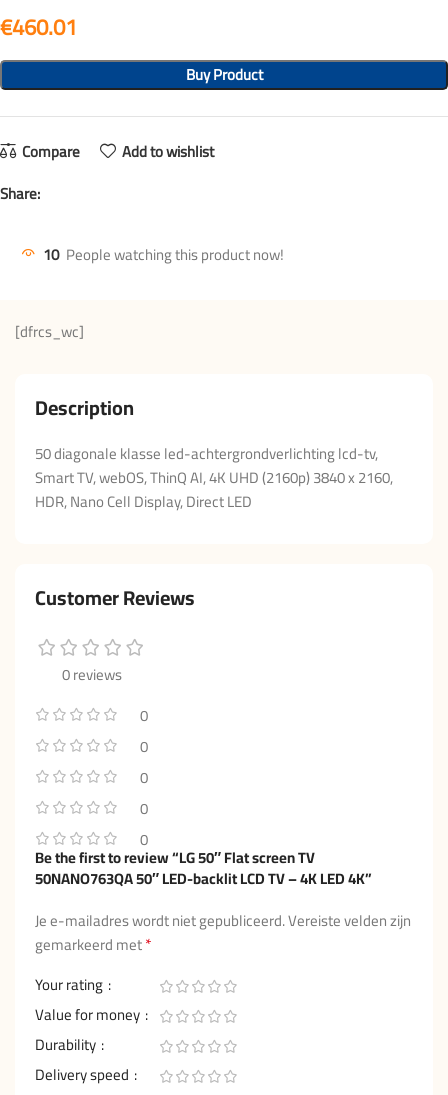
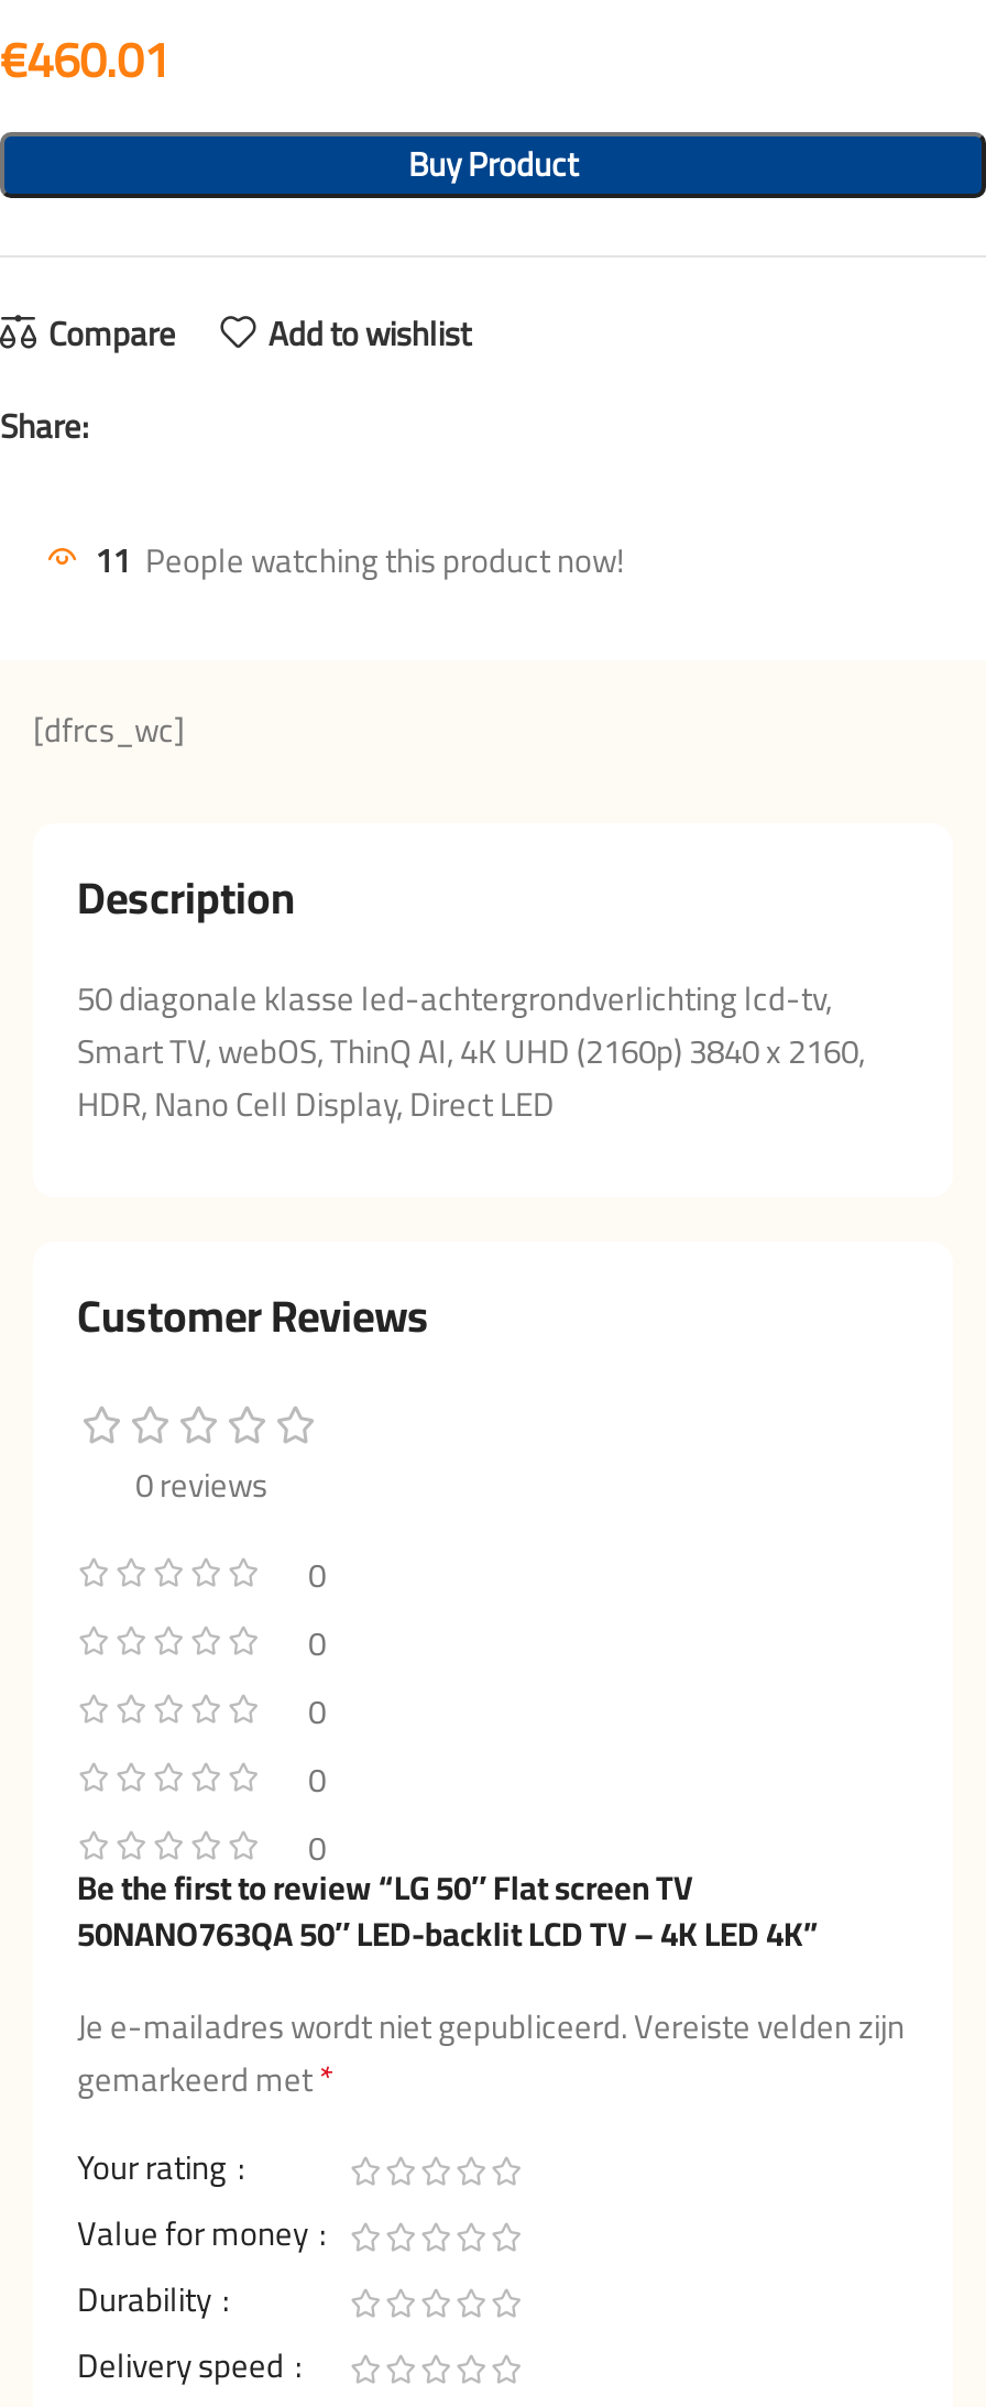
- 10 People watching this product now!
+ 11 People watching this product now!
